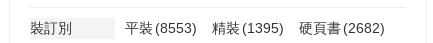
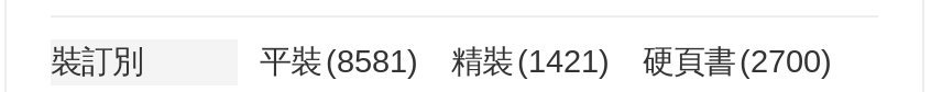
- 平裝 (8553)
+ 平裝 (8581)

- 精裝 (1395)
+ 精裝 (1421)

- 硬頁書 (2682)
+ 硬頁書 (2700)
